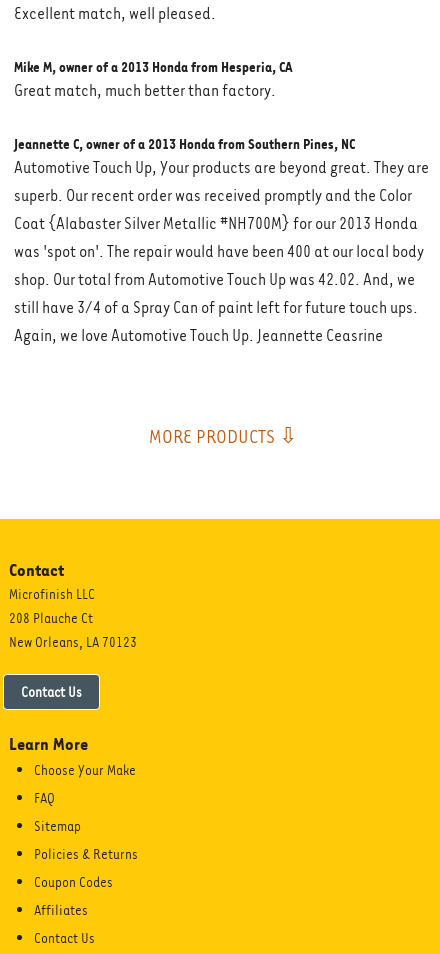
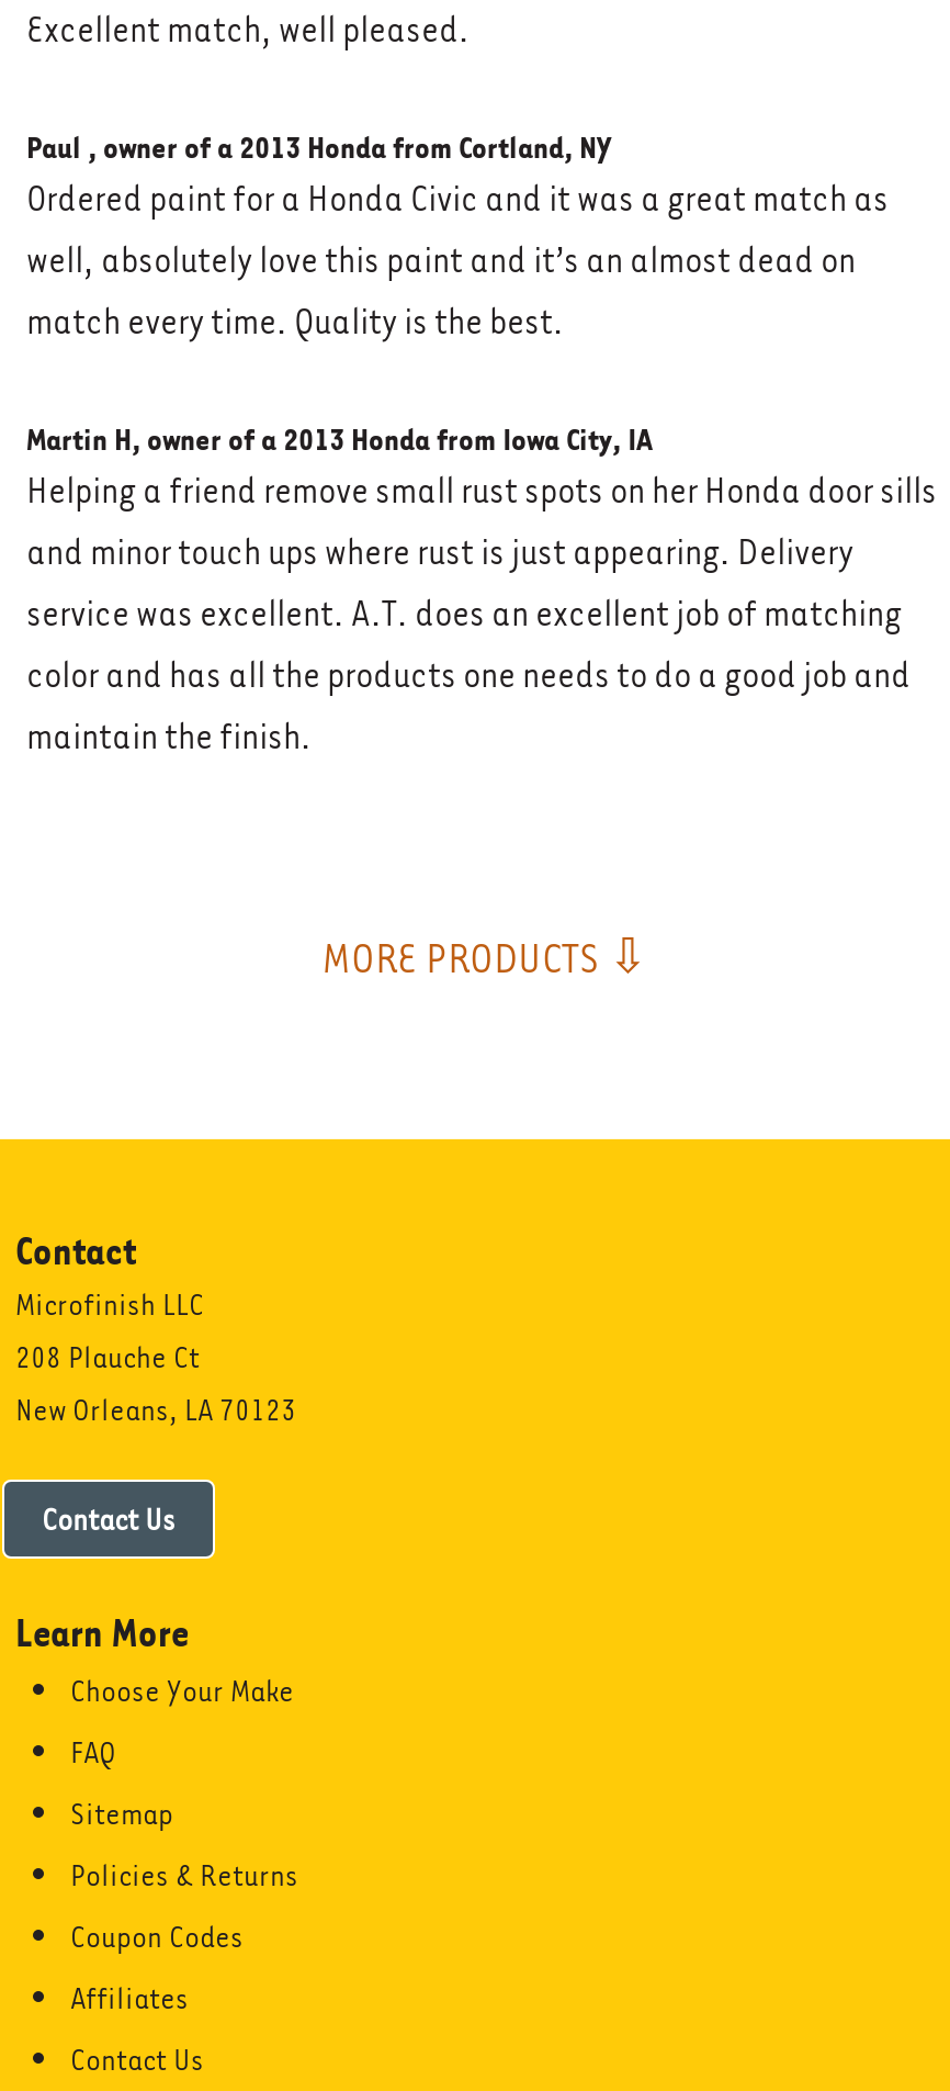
- Mike M, owner of a 2013 Honda from Hesperia, CA
- Great match, much better than factory.
+ Paul , owner of a 2013 Honda from Cortland, NY
+ Ordered paint for a Honda Civic and it was a great match as

- Jeannette C, owner of a 2013 Honda from Southern Pines, NC
- Automotive Touch Up, Your products are beyond great. They are
+ well, absolutely love this paint and it’s an almost dead on

- superb. Our recent order was received promptly and the Color
+ match every time. Quality is the best.

- Coat {Alabaster Silver Metallic #NH700M} for our 2013 Honda
+ Martin H, owner of a 2013 Honda from Iowa City, IA
+ Helping a friend remove small rust spots on her Honda door sills

- was 'spot on'. The repair would have been 400 at our local body
+ and minor touch ups where rust is just appearing. Delivery

- shop. Our total from Automotive Touch Up was 42.02. And, we
+ service was excellent. A.T. does an excellent job of matching

- still have 3/4 of a Spray Can of paint left for future touch ups.
+ color and has all the products one needs to do a good job and

- Again, we love Automotive Touch Up. Jeannette Ceasrine
+ maintain the finish.
